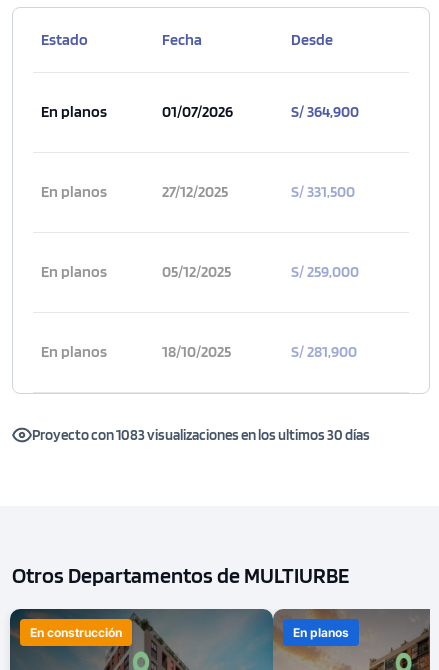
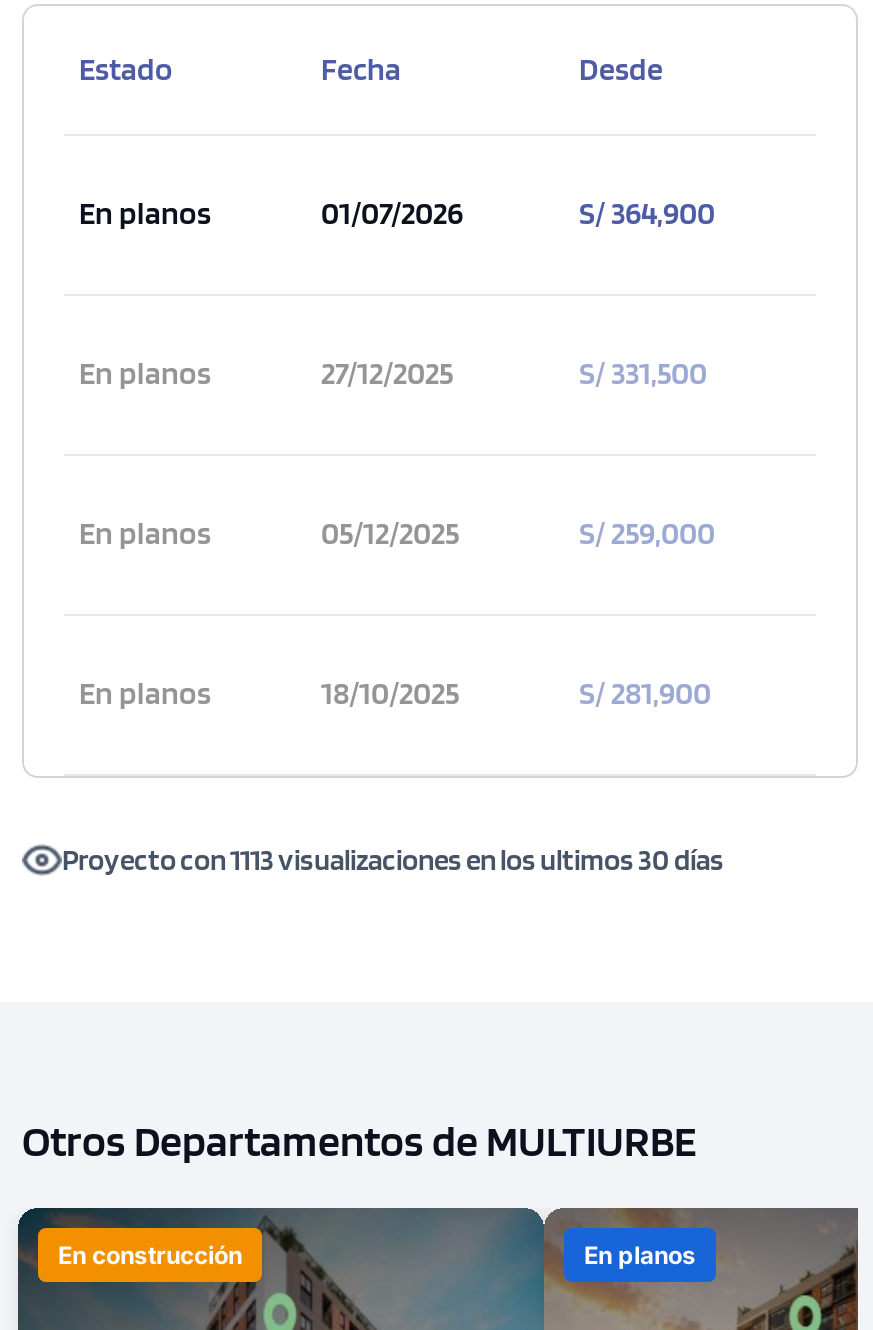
- Proyecto con 1083 visualizaciones en los ultimos 30 días
+ Proyecto con 1113 visualizaciones en los ultimos 30 días
